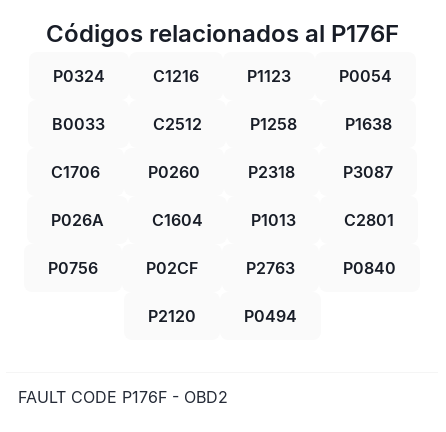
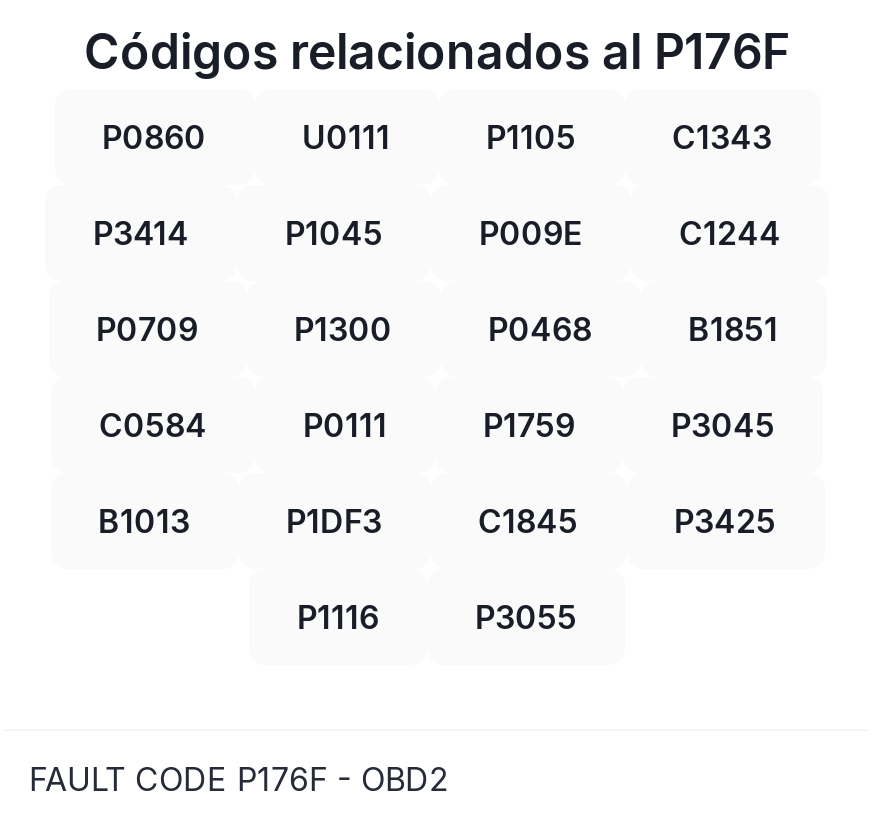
- P0324
- C1216
- P1123
- P0054
+ P0860
+ U0111
+ P1105
+ C1343

- B0033
- C2512
- P1258
- P1638
+ P3414
+ P1045
+ P009E
+ C1244

- C1706
- P0260
- P2318
- P3087
+ P0709
+ P1300
+ P0468
+ B1851

- P026A
- C1604
- P1013
- C2801
+ C0584
+ P0111
+ P1759
+ P3045

- P0756
- P02CF
- P2763
- P0840
+ B1013
+ P1DF3
+ C1845
+ P3425

- P2120
- P0494
+ P1116
+ P3055
